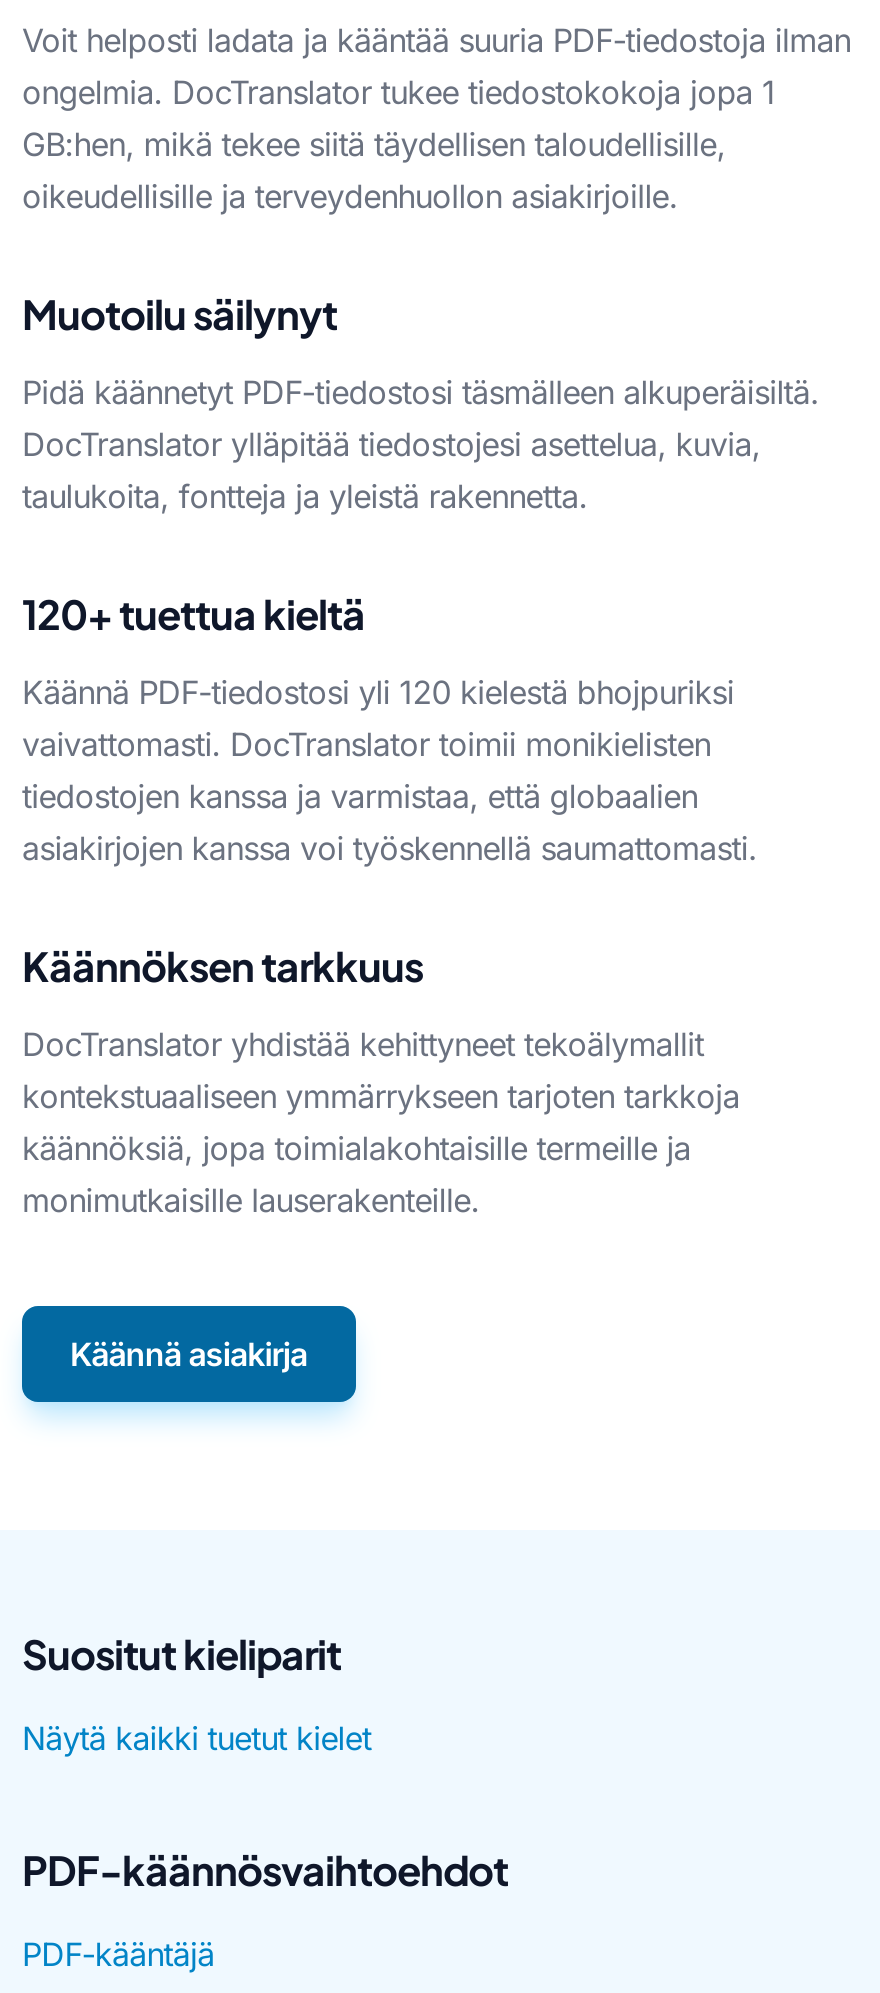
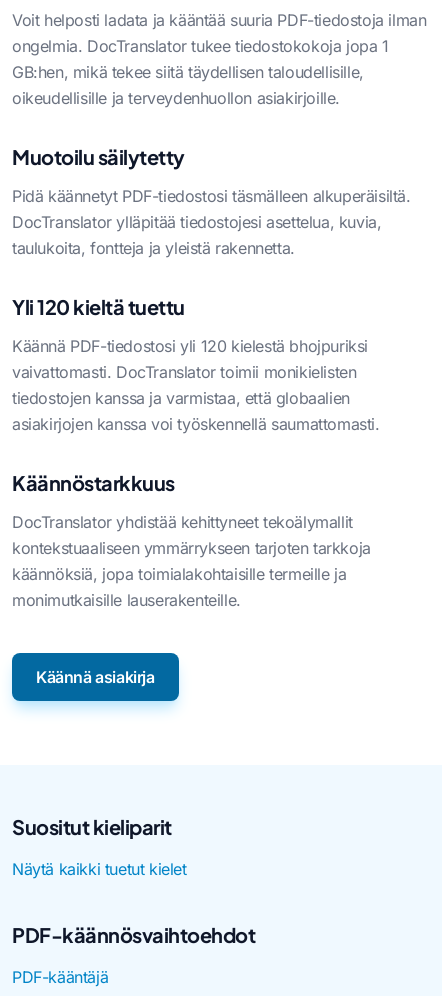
- Muotoilu säilynyt
+ Muotoilu säilytetty

- 120+ tuettua kieltä
+ Yli 120 kieltä tuettu

- Käännöksen tarkkuus
+ Käännöstarkkuus
